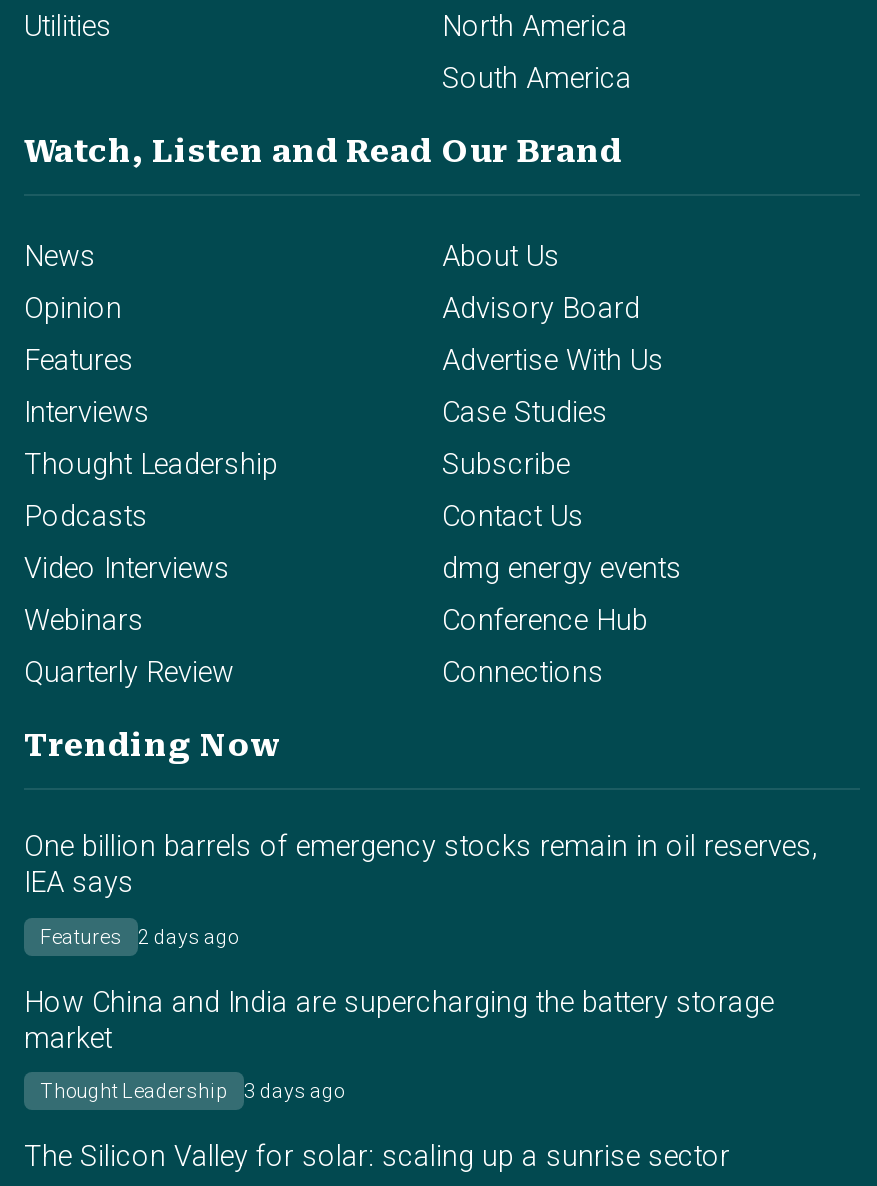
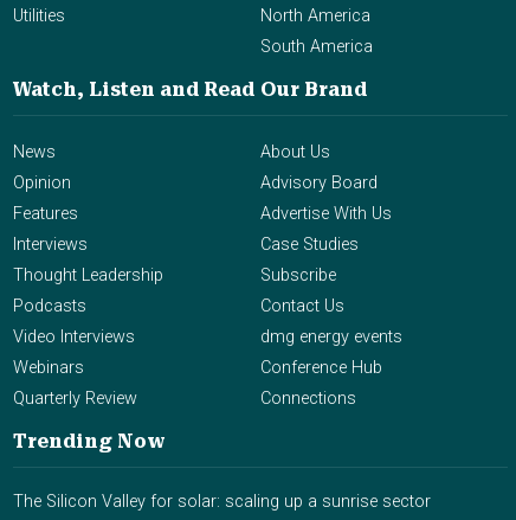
- One billion barrels of emergency stocks remain in oil reserves,
- IEA says
- Features
- 2 days ago
- How China and India are supercharging the battery storage
- market
- Thought Leadership
- 3 days ago
